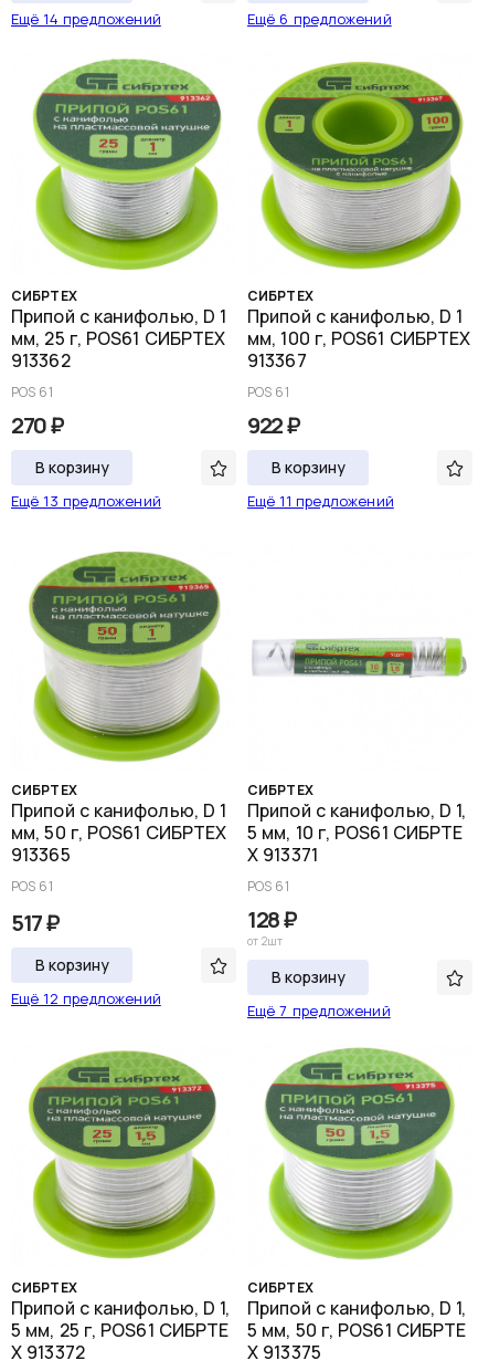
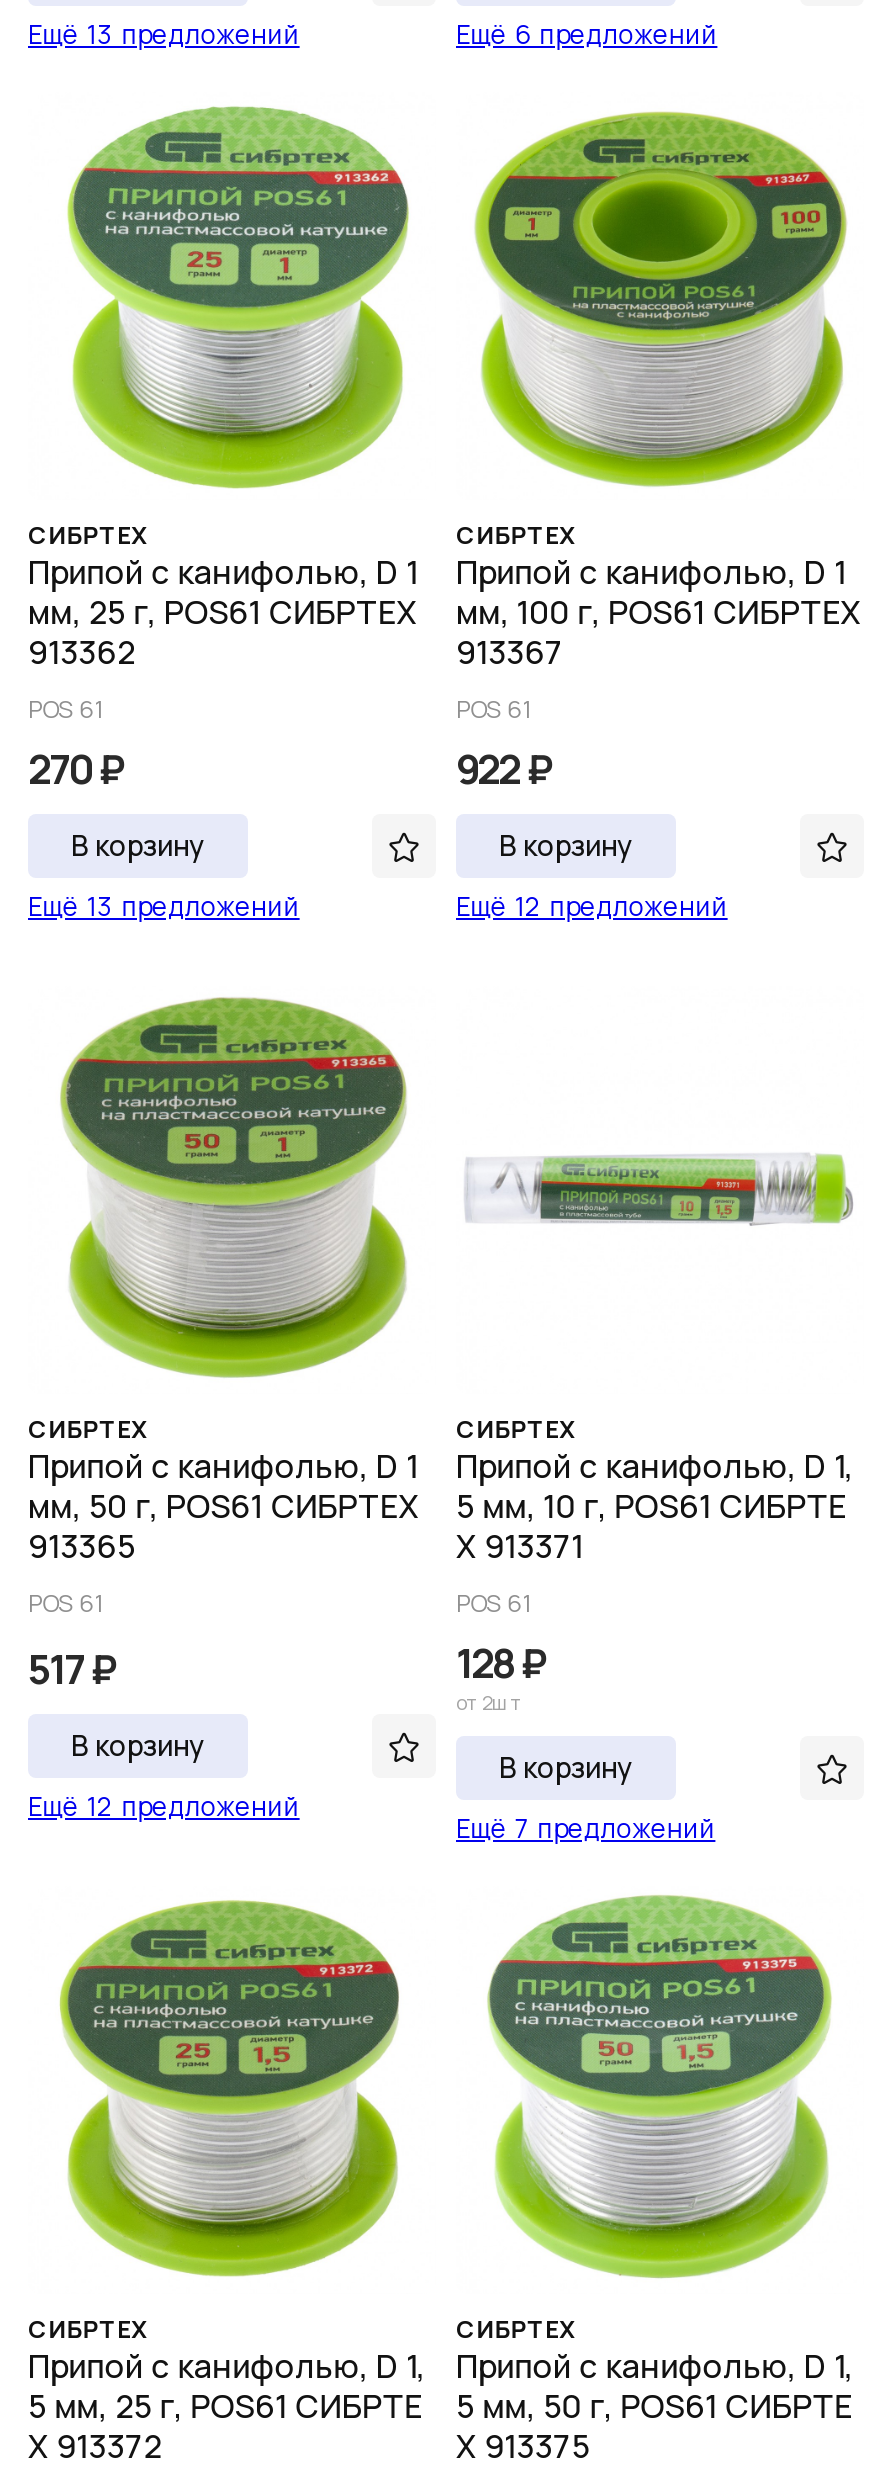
- Ещё 14 предложений
+ Ещё 13 предложений

- Ещё 11 предложений
+ Ещё 12 предложений
